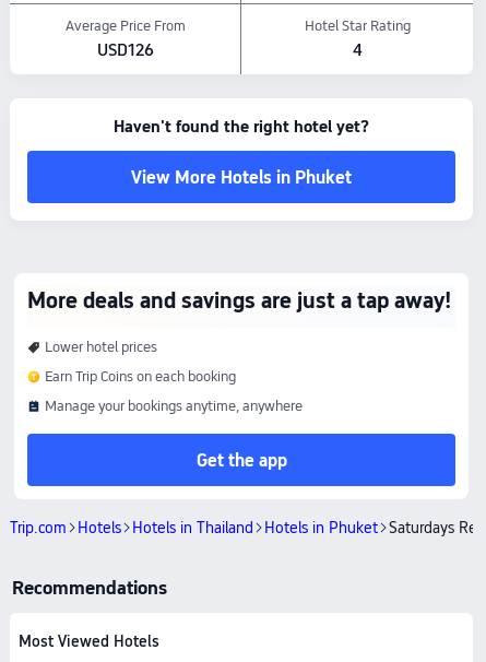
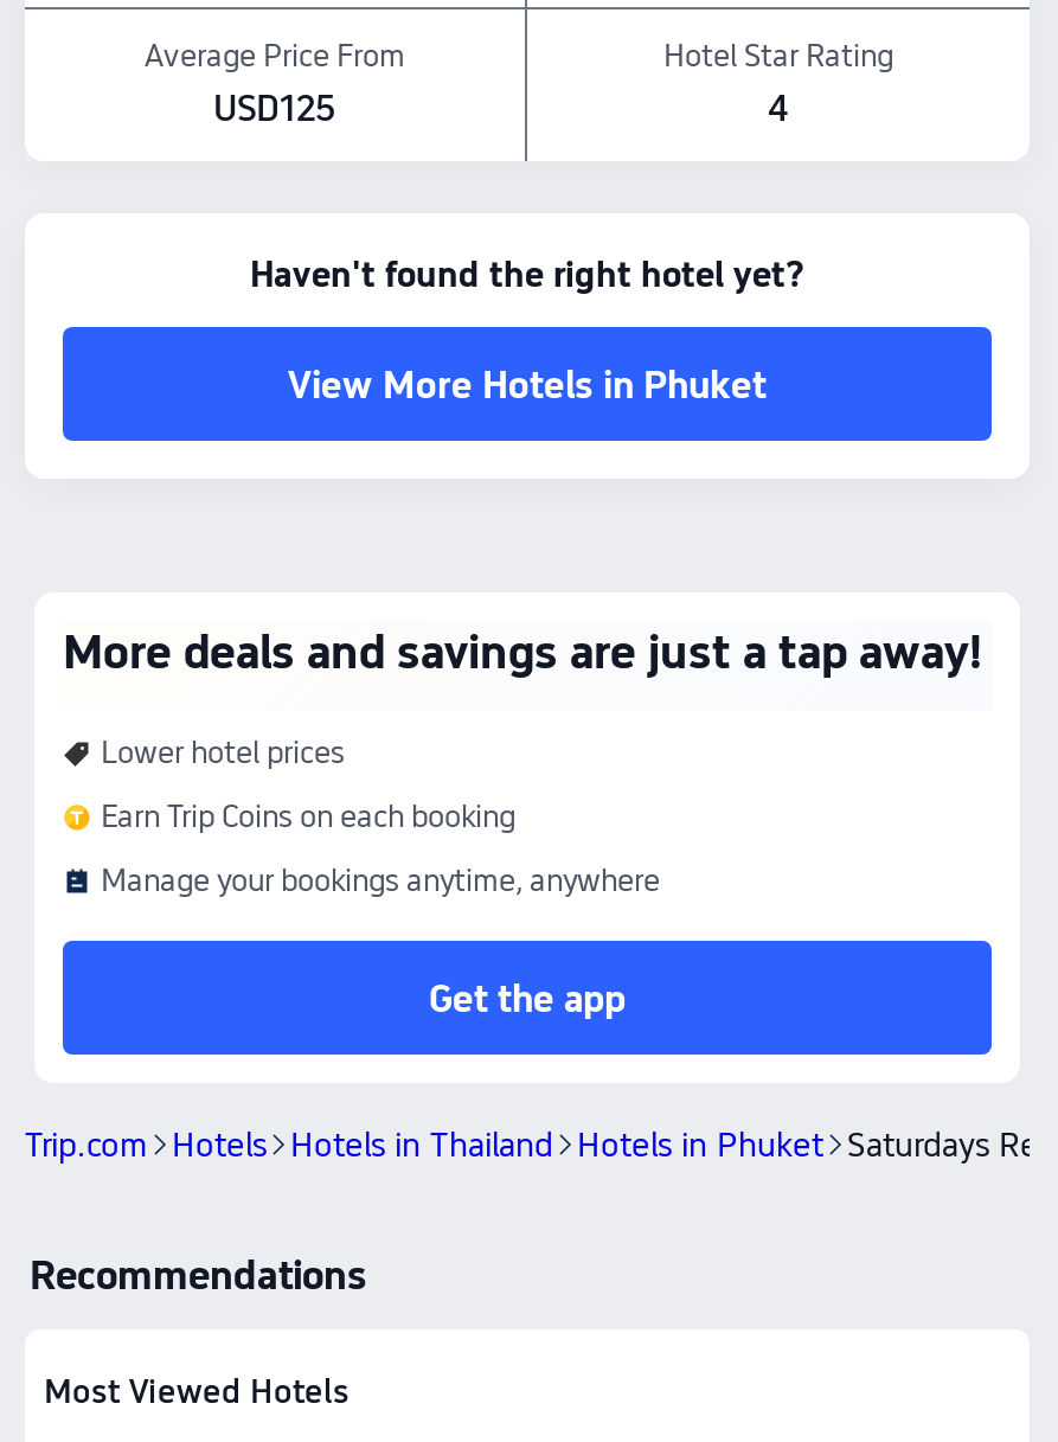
- USD126
+ USD125
